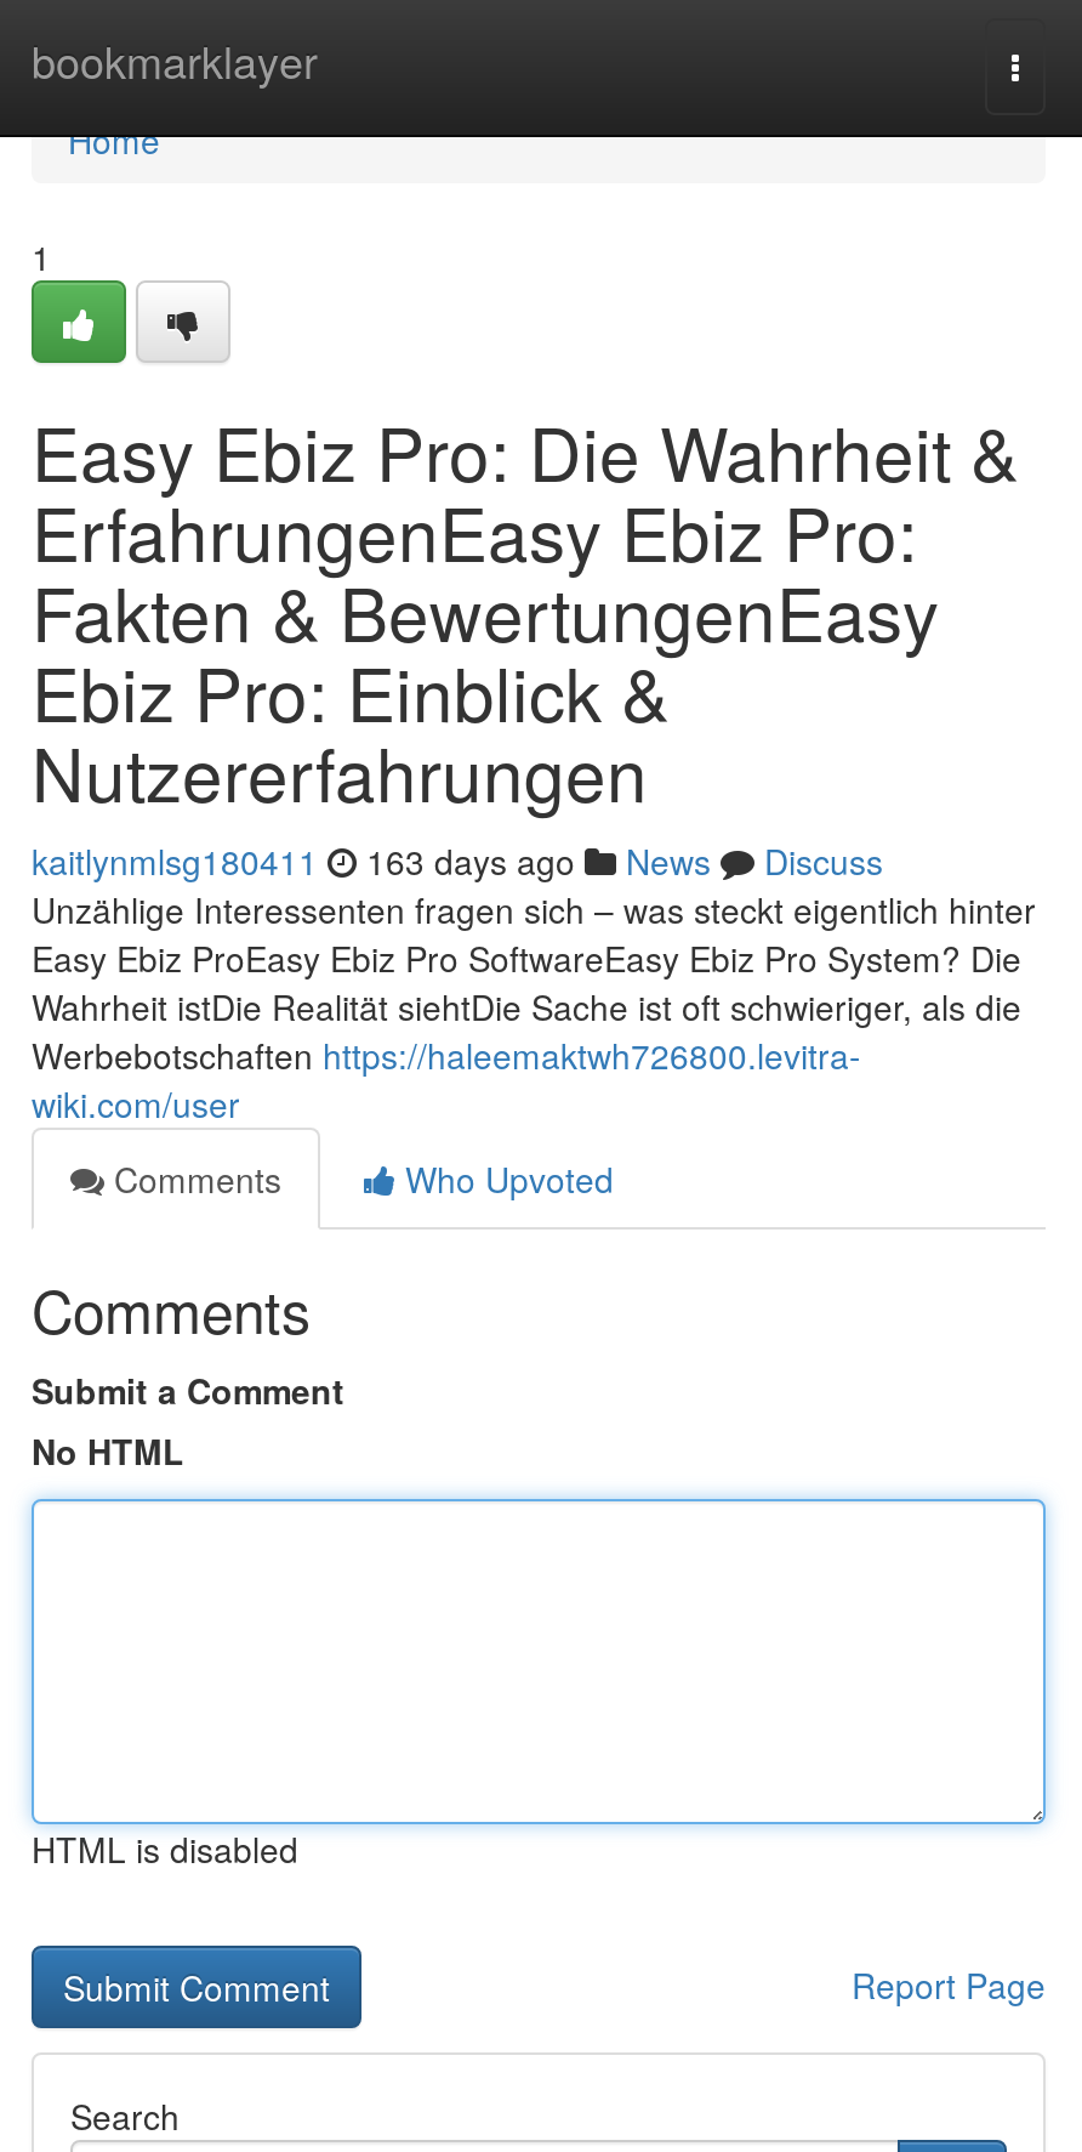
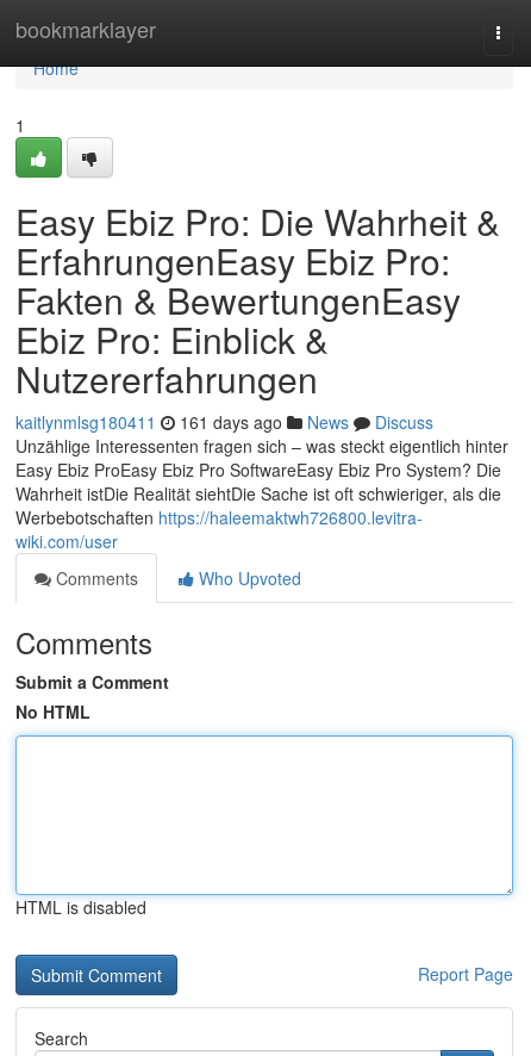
- kaitlynmlsg180411 163 days ago News Discuss
+ kaitlynmlsg180411 161 days ago News Discuss
